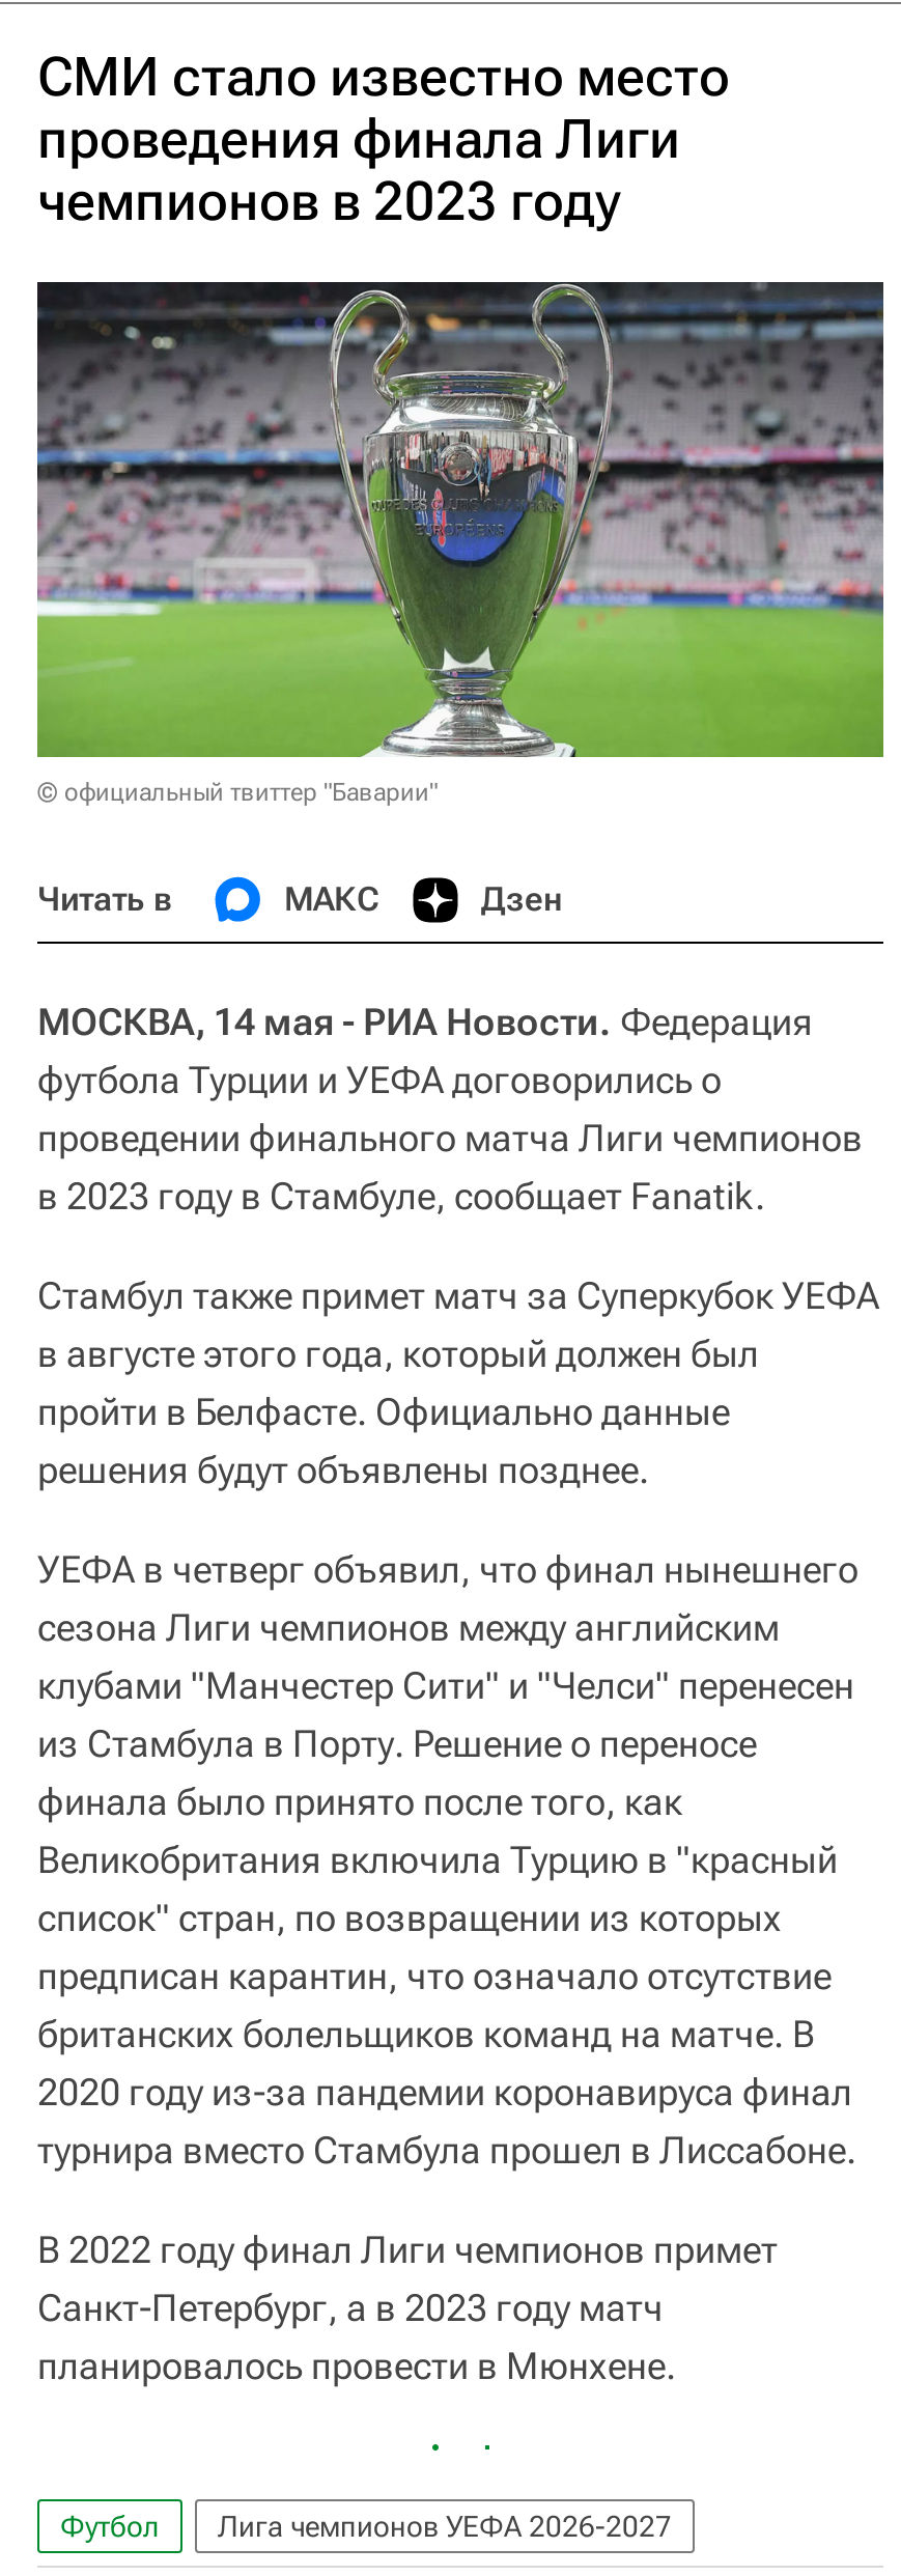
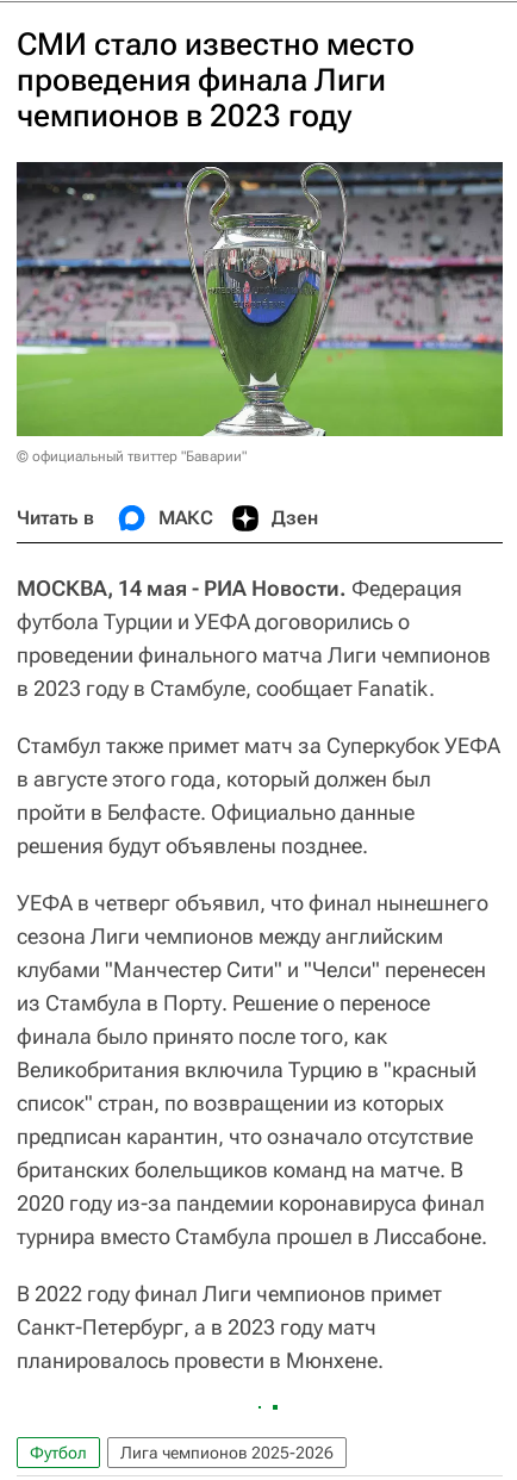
- Лига чемпионов УЕФА 2026-2027
+ Лига чемпионов 2025-2026
